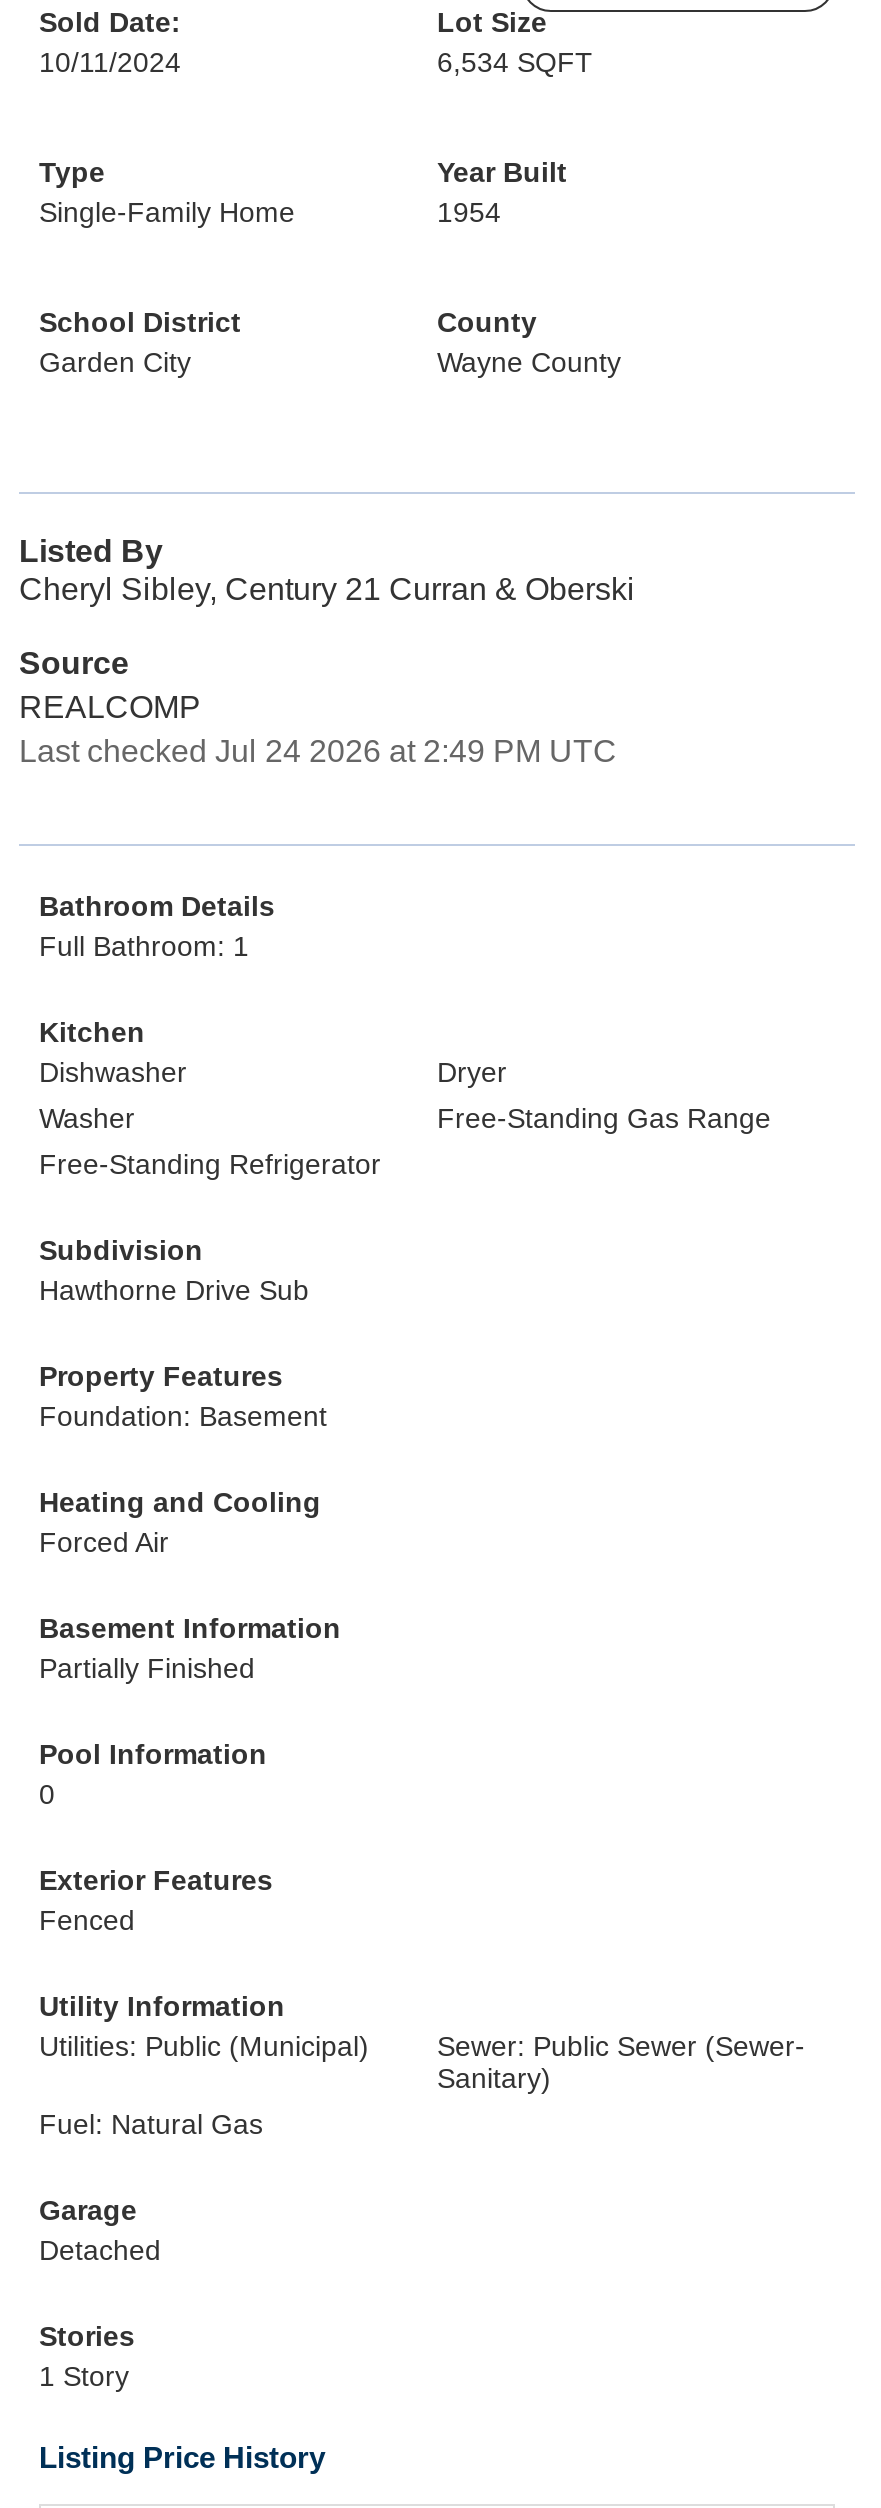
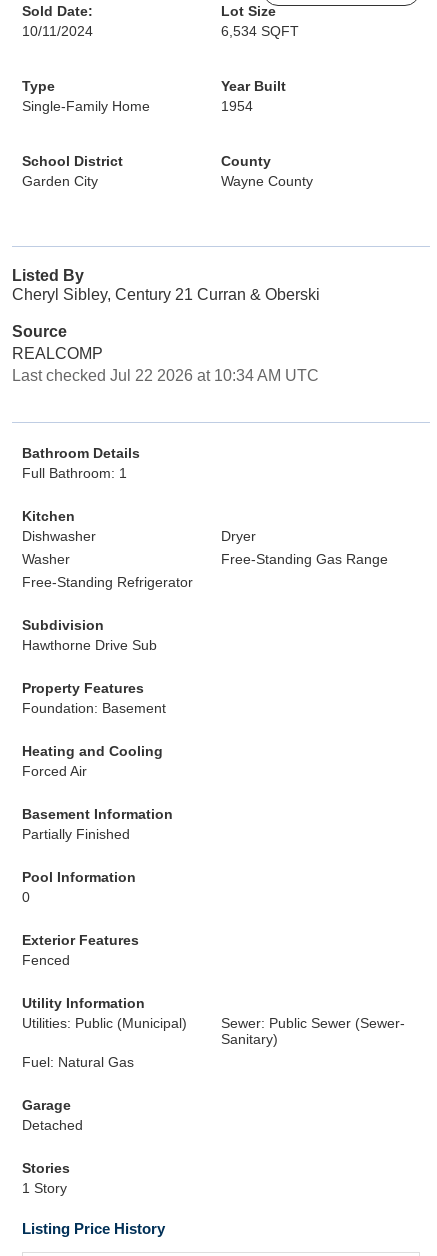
- Last checked Jul 24 2026 at 2:49 PM UTC
+ Last checked Jul 22 2026 at 10:34 AM UTC
